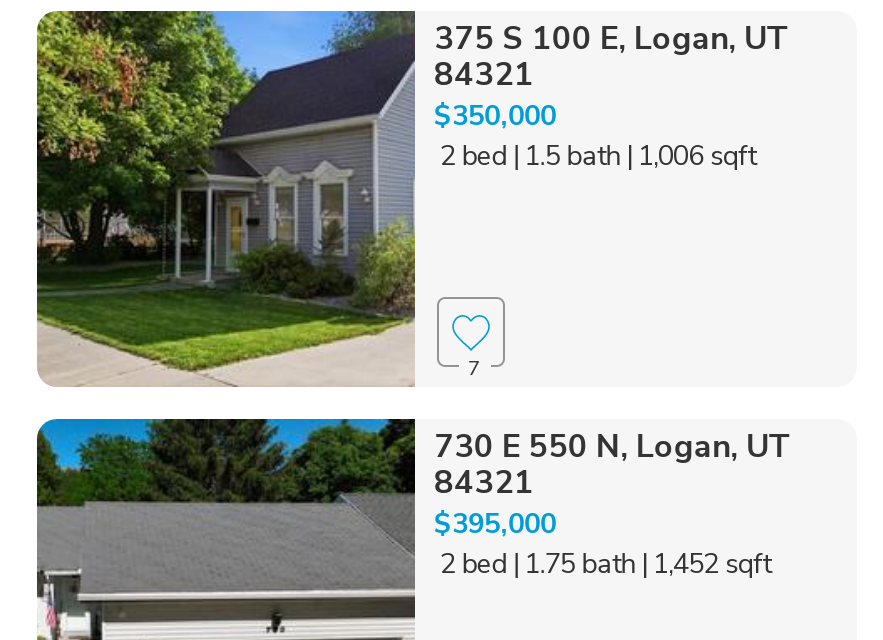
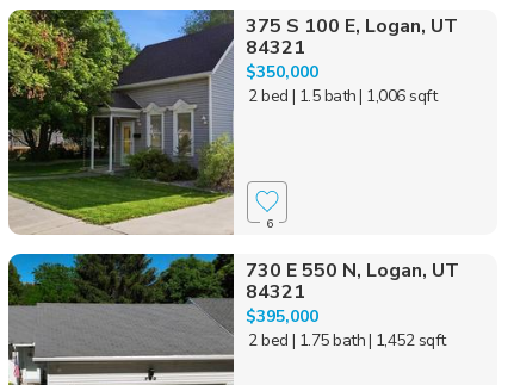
- 7
+ 6
